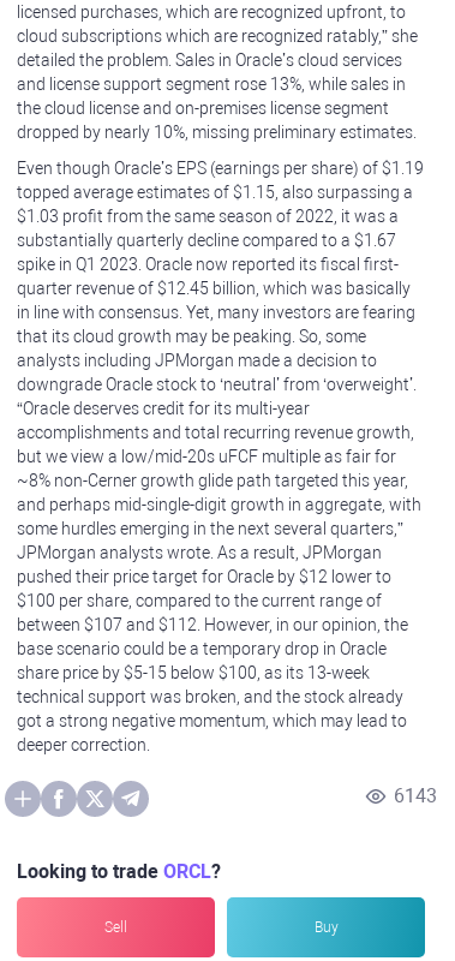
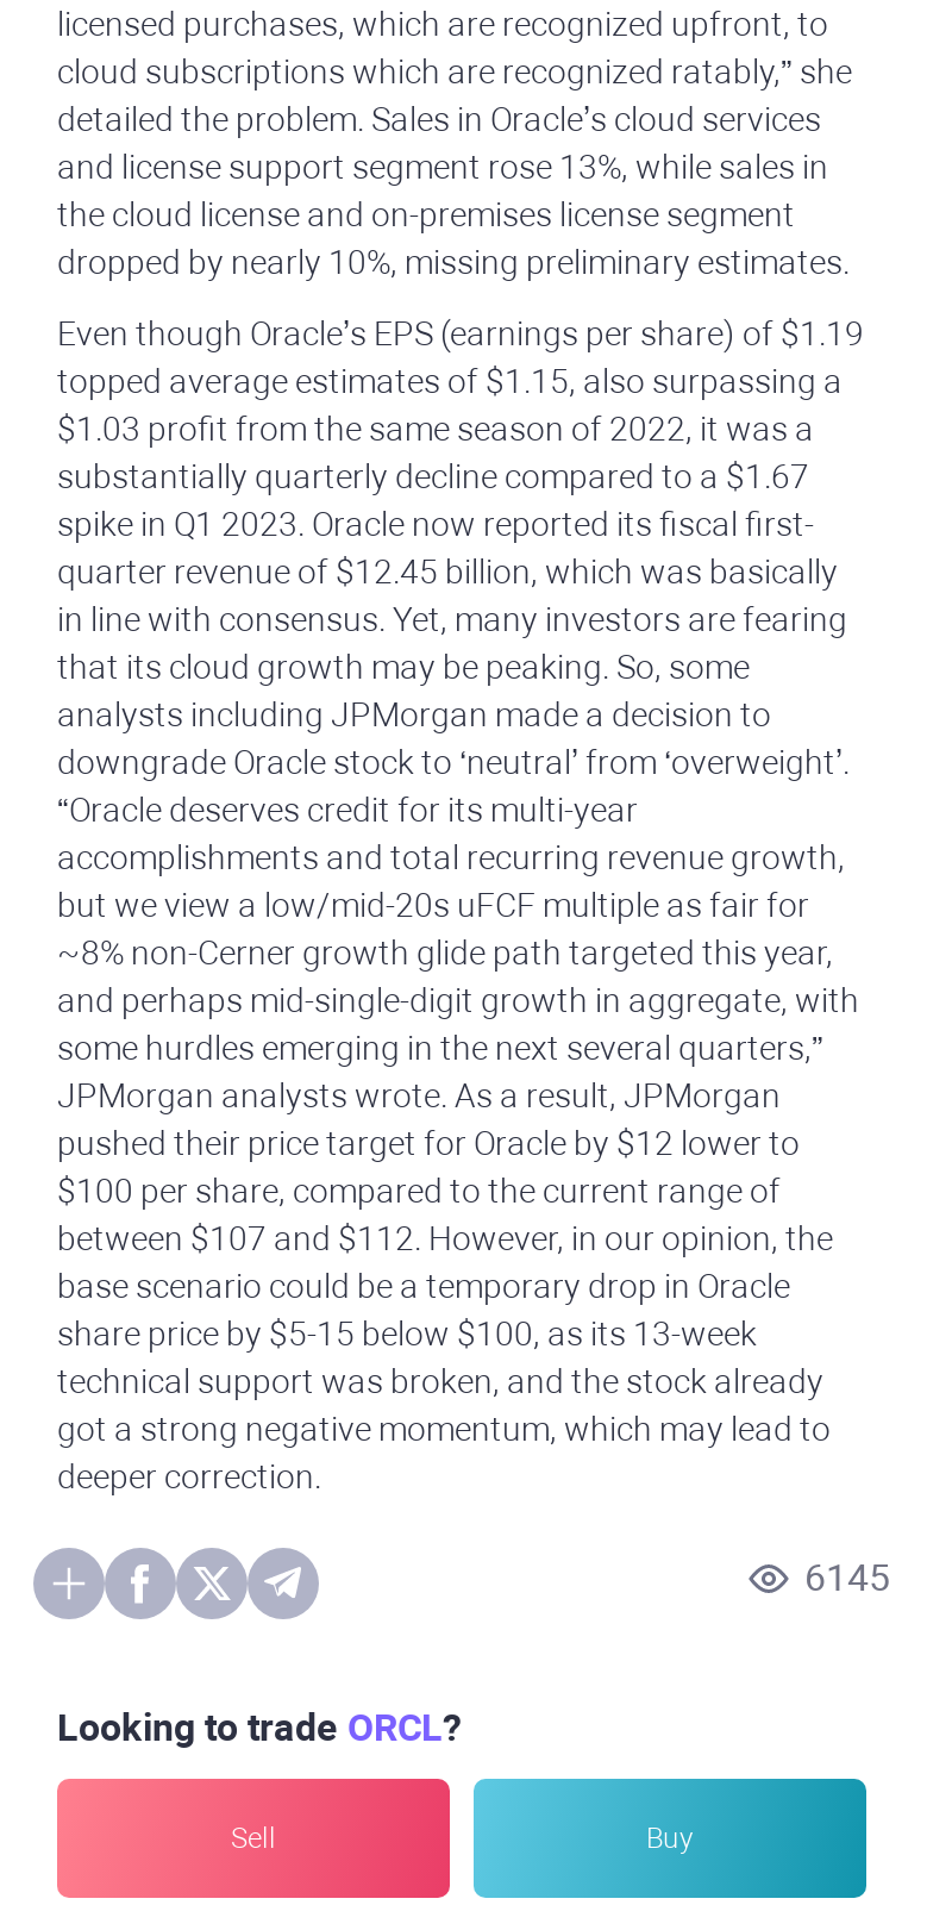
- 6143
+ 6145
